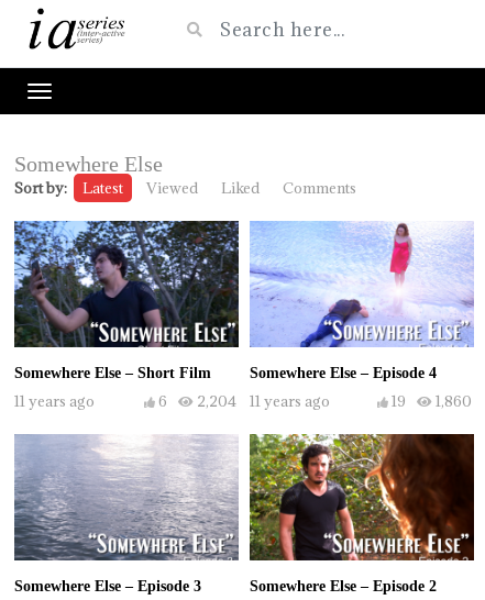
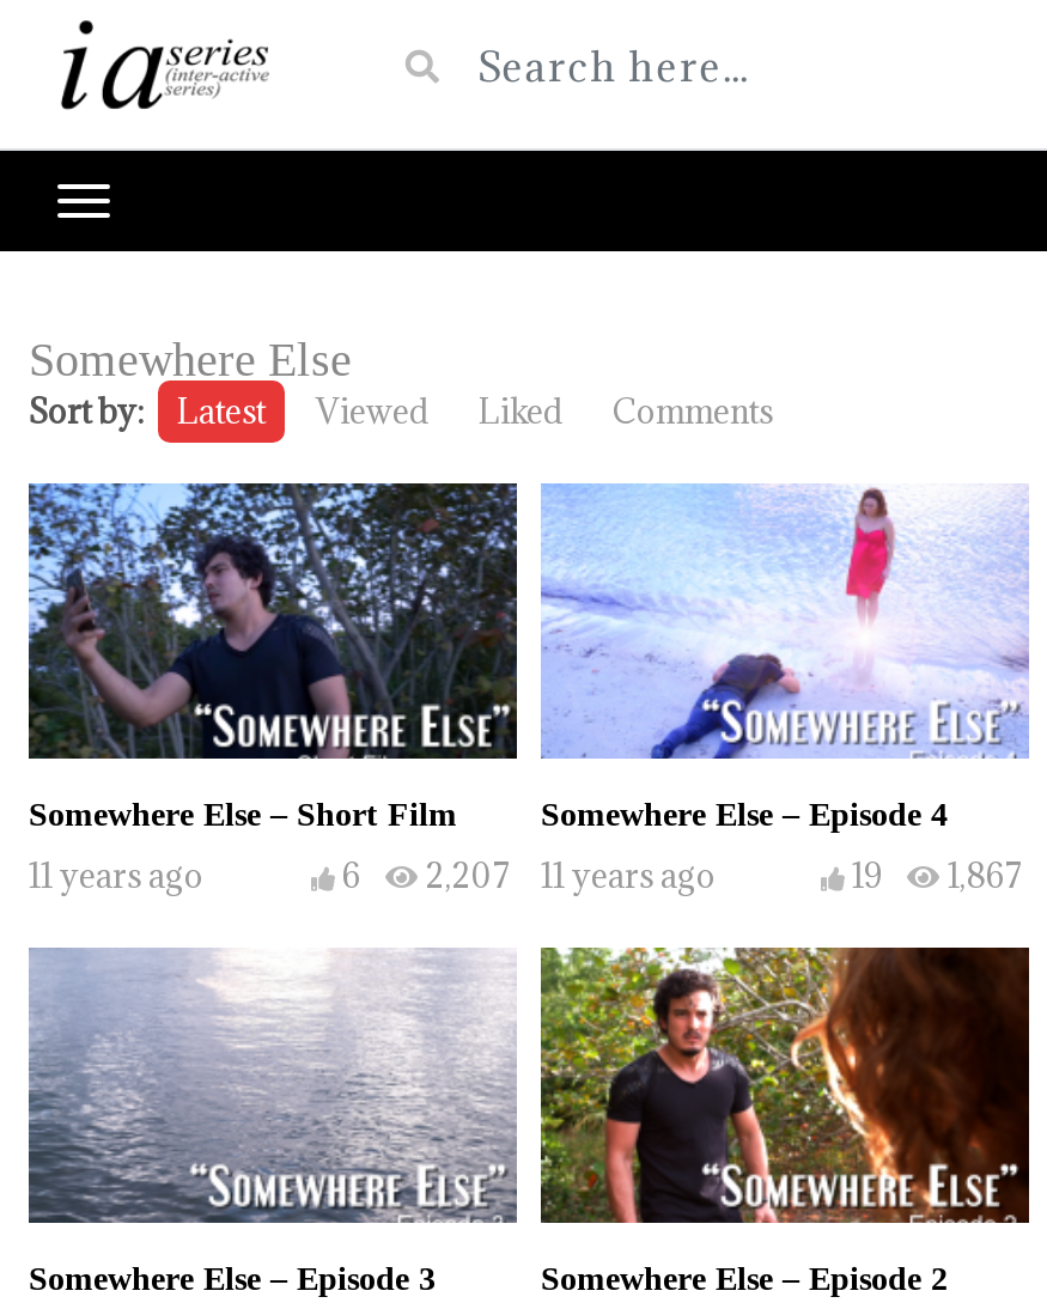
- 2,204
+ 2,207

- 19 1,860
+ 19 1,867
